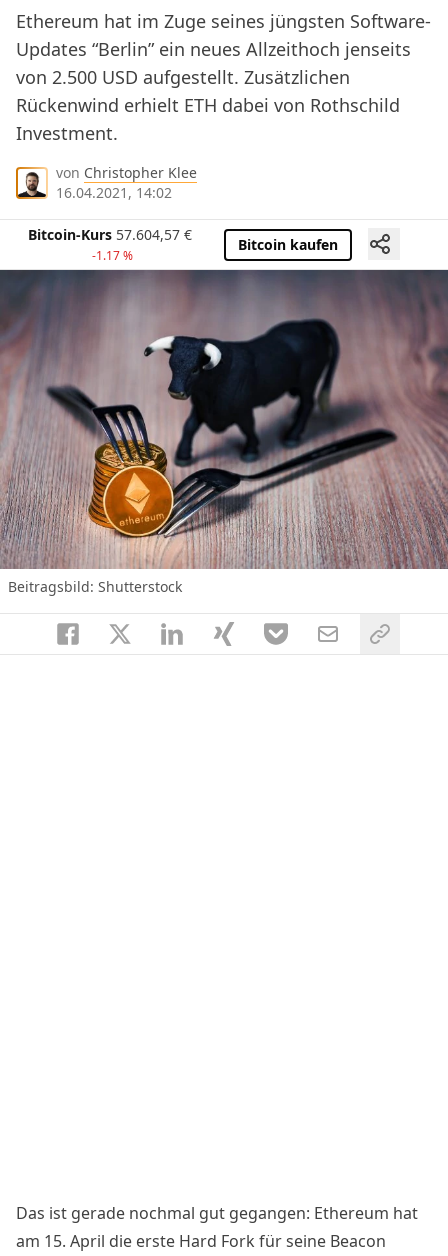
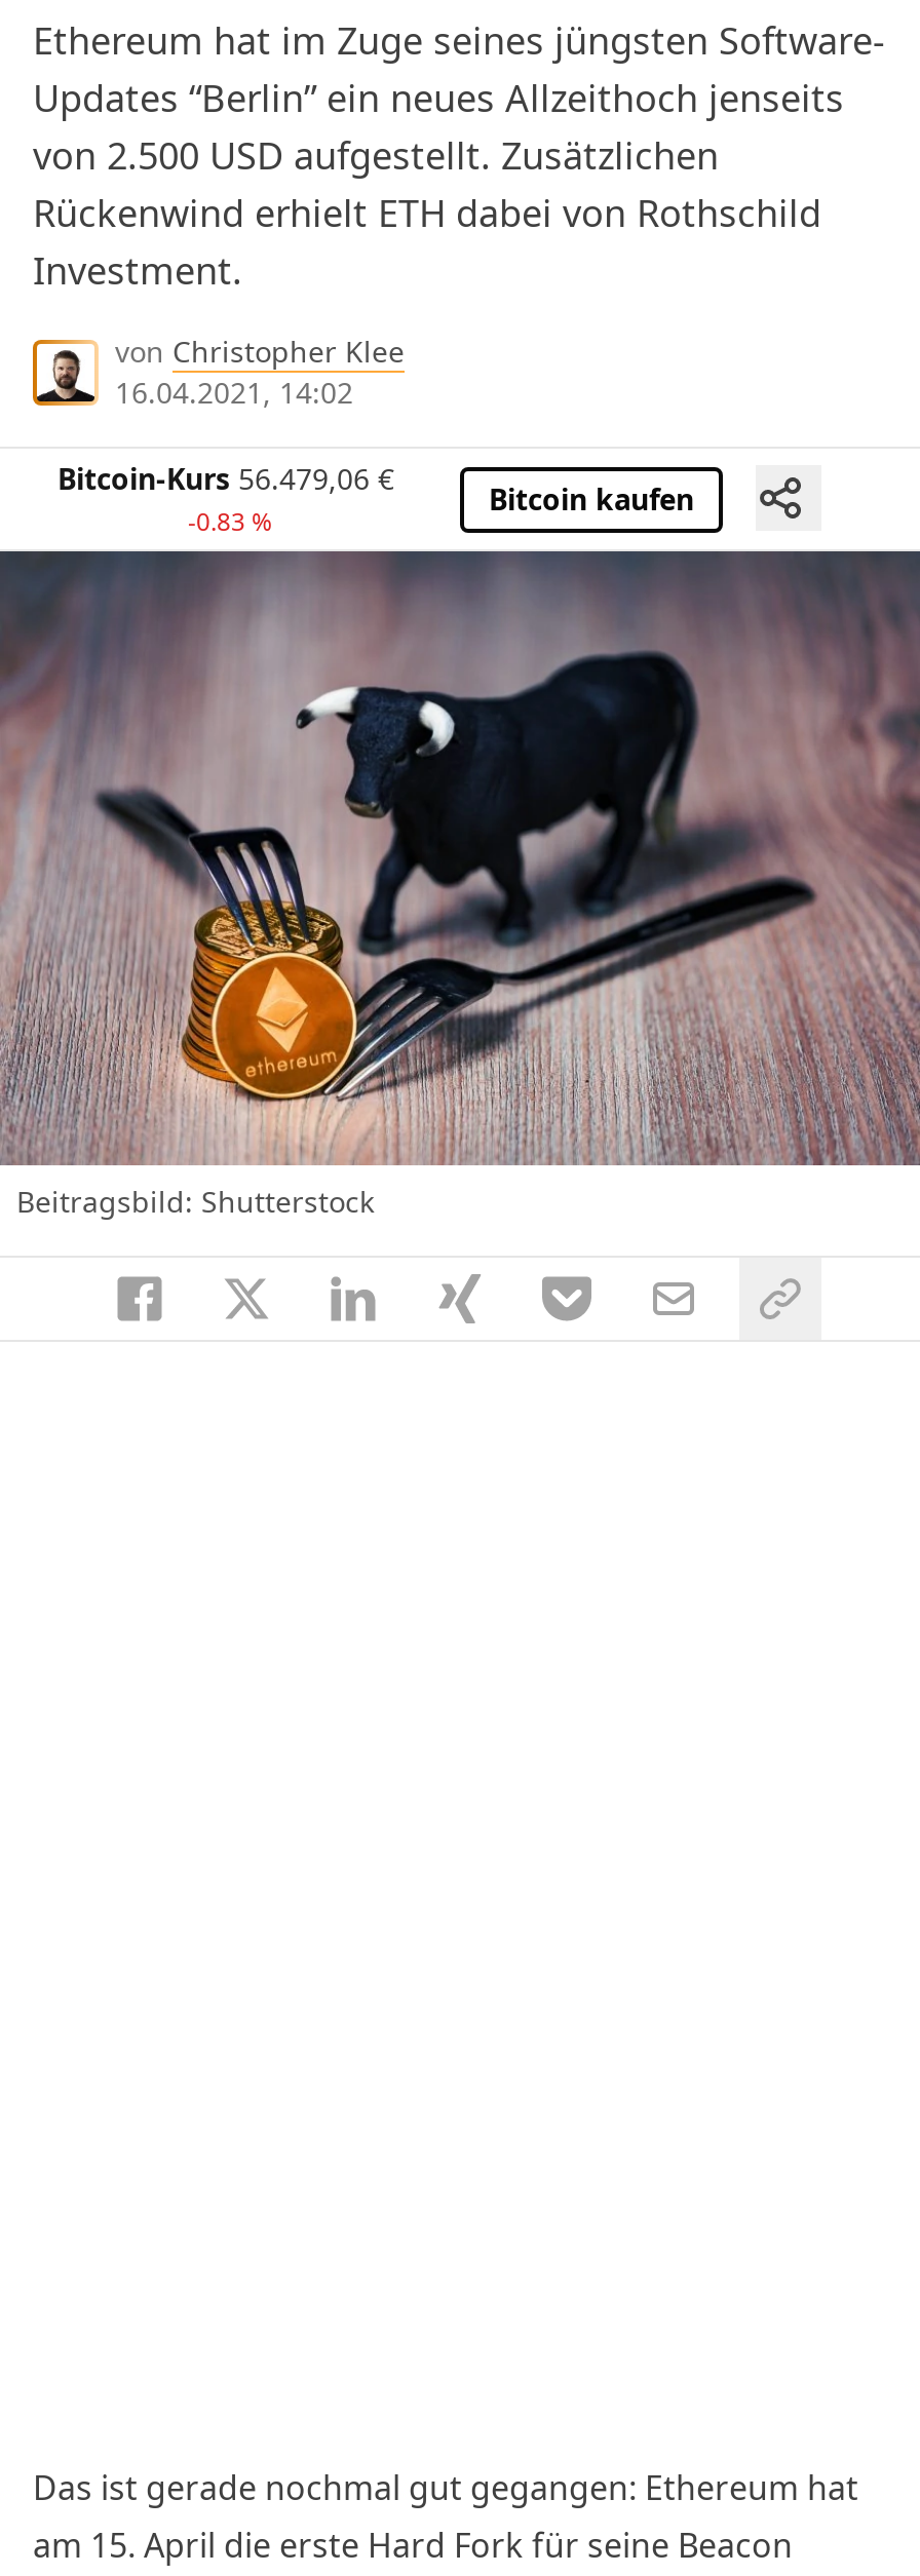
- Bitcoin-Kurs 57.604,57 €
+ Bitcoin-Kurs 56.479,06 €

- -1.17 %
+ -0.83 %
